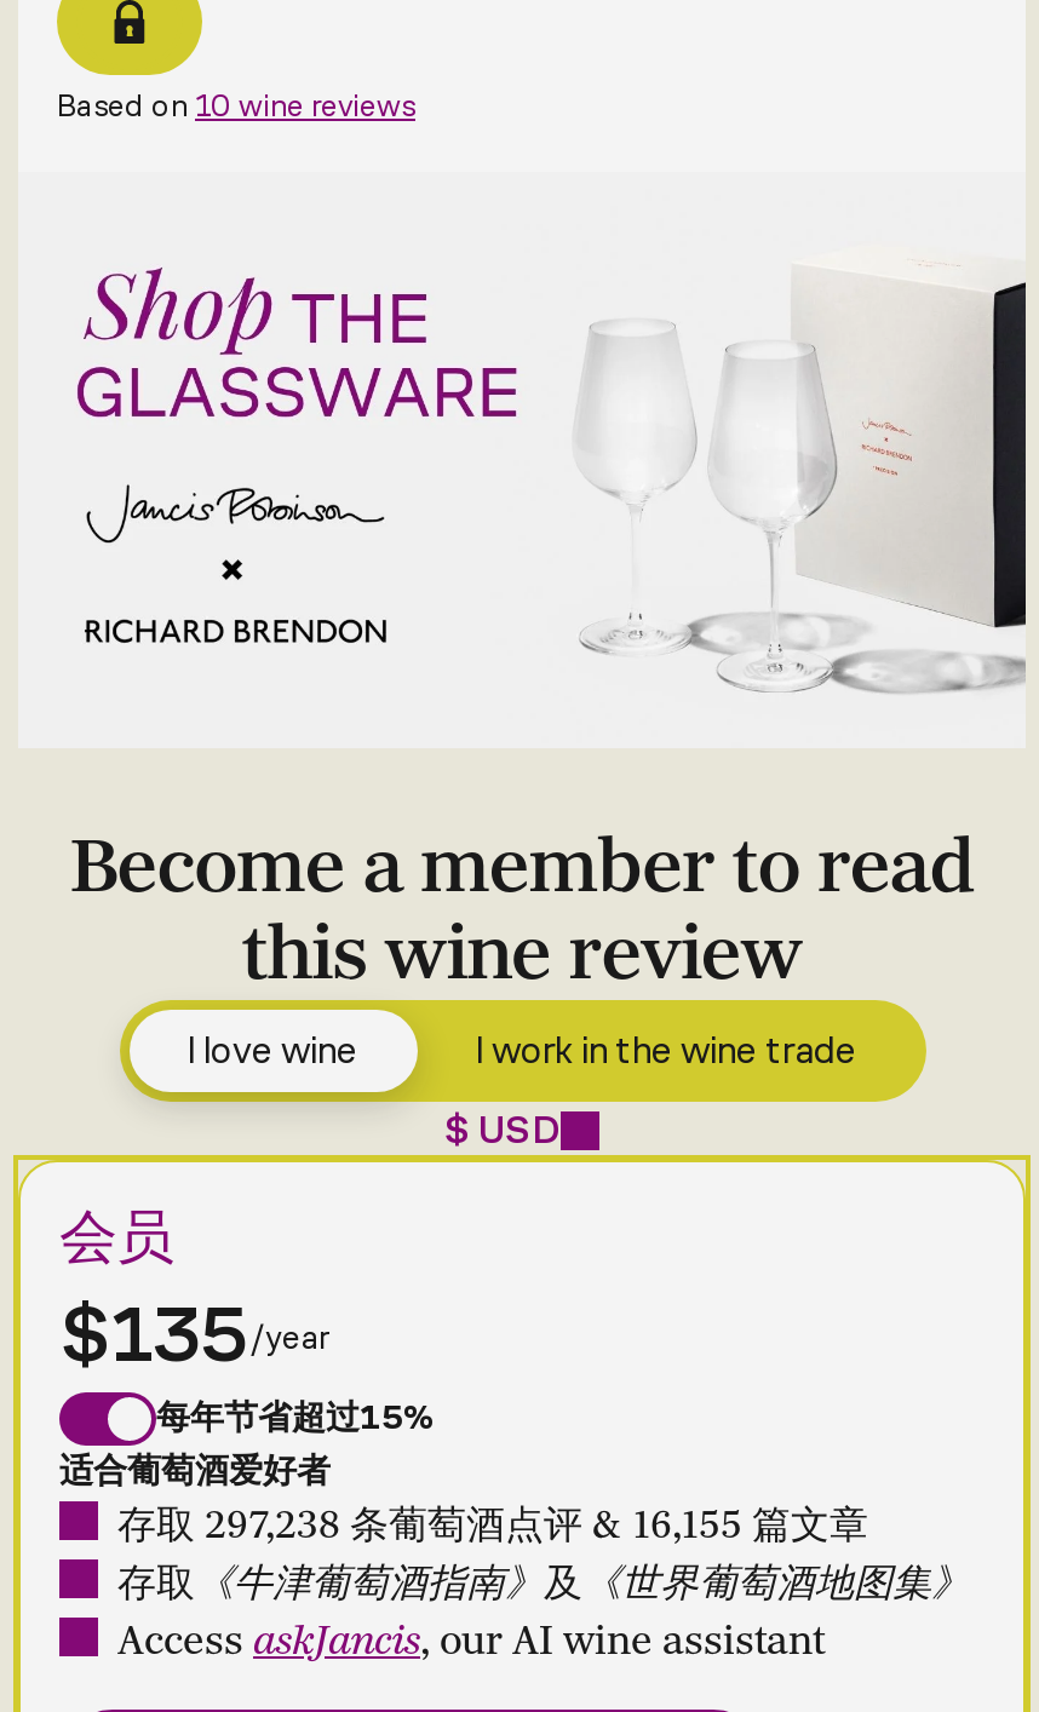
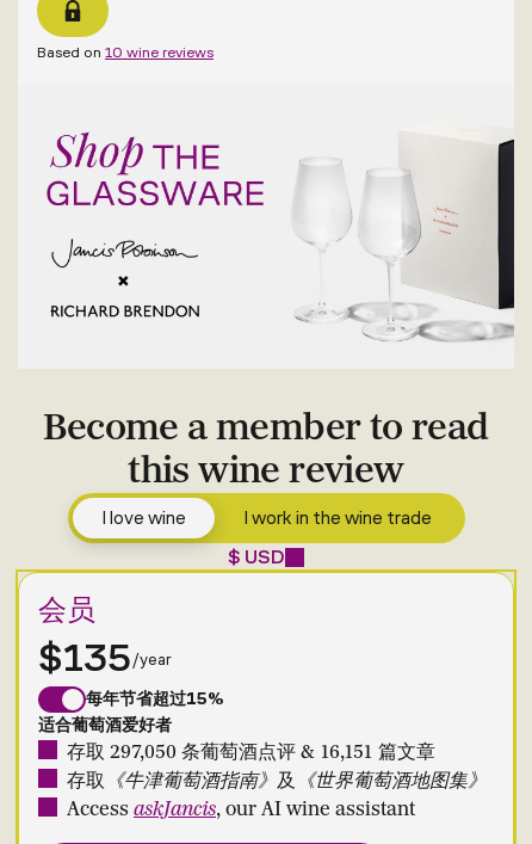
- 存取 297,238 条葡萄酒点评 & 16,155 篇文章
+ 存取 297,050 条葡萄酒点评 & 16,151 篇文章
